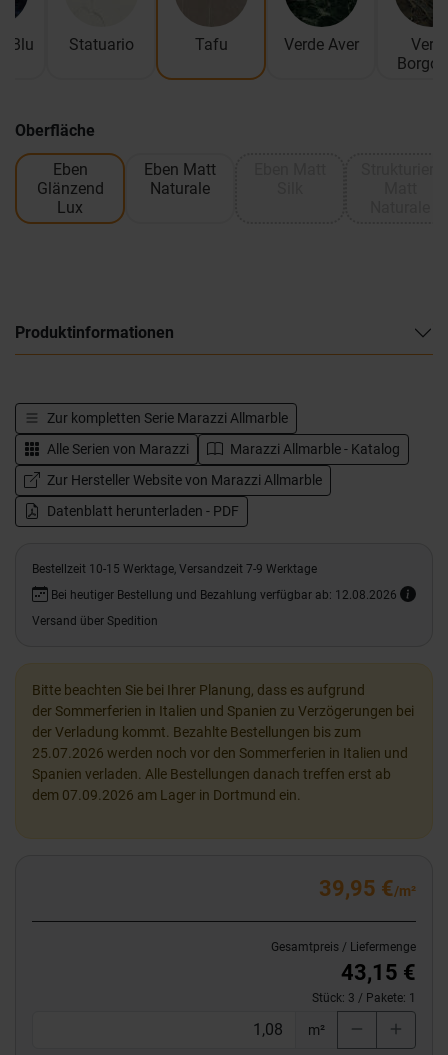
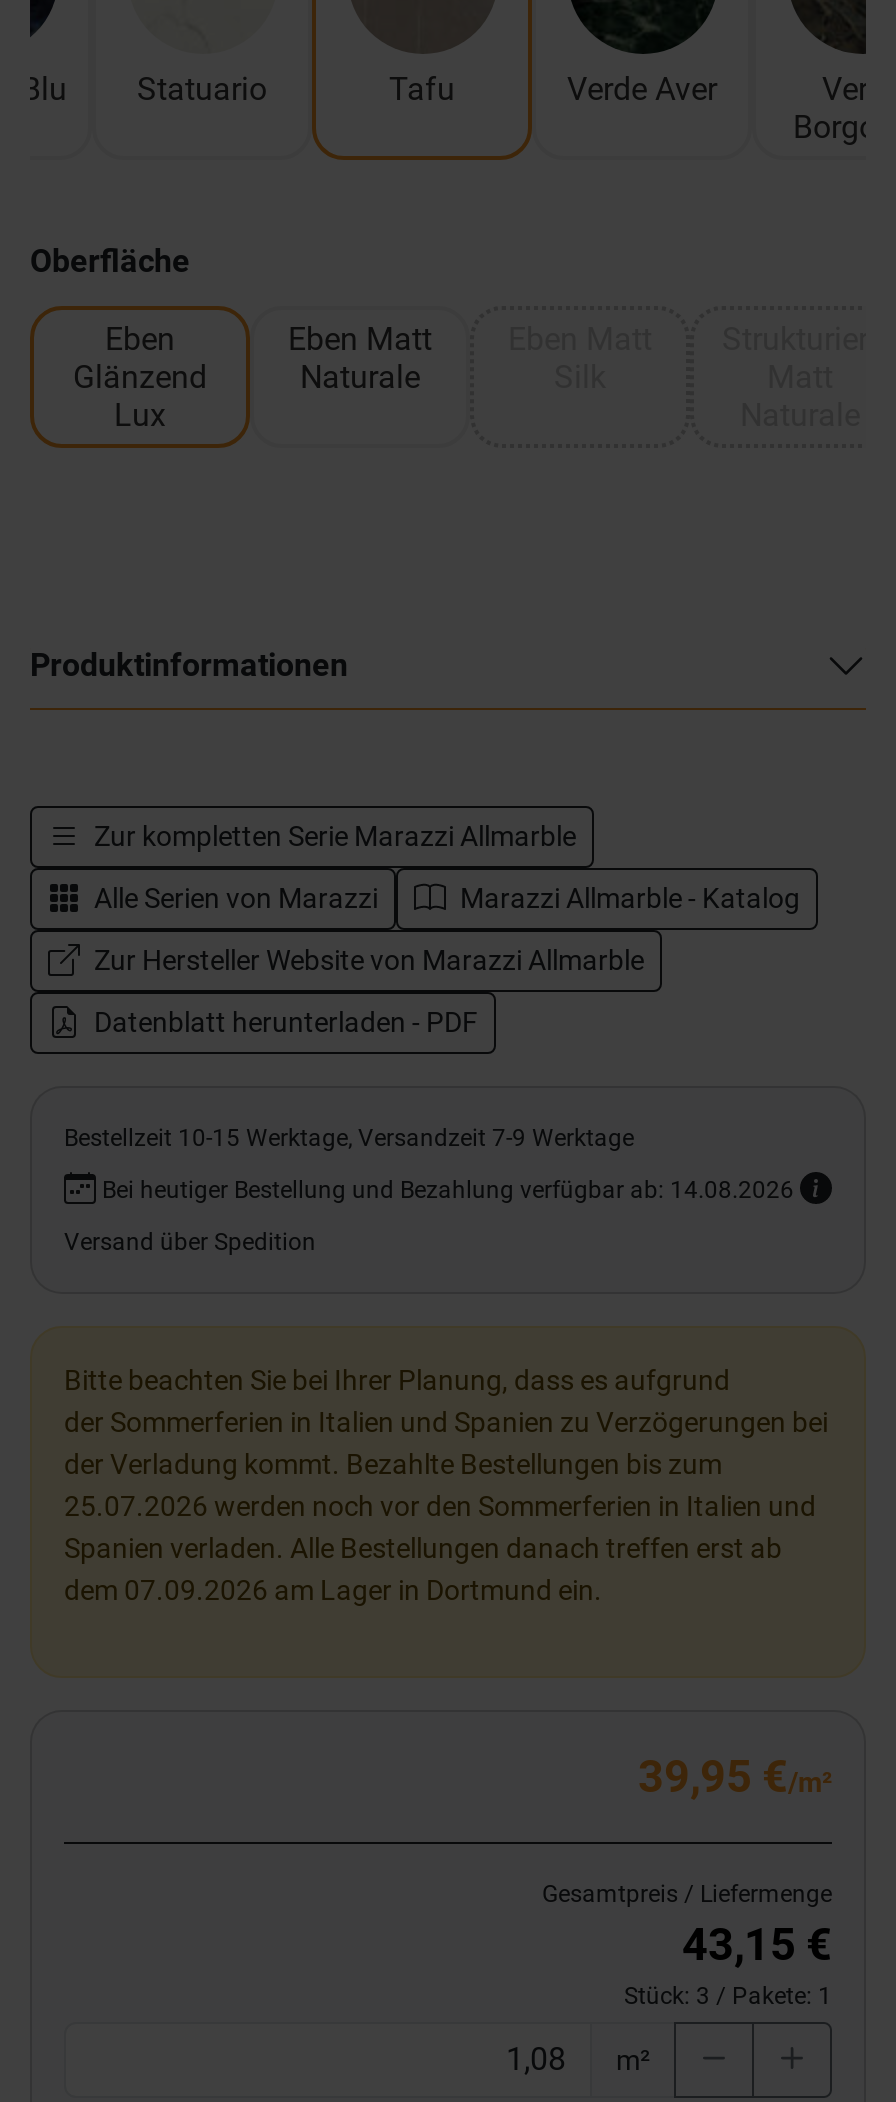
- Bei heutiger Bestellung und Bezahlung verfügbar ab: 12.08.2026
+ Bei heutiger Bestellung und Bezahlung verfügbar ab: 14.08.2026
